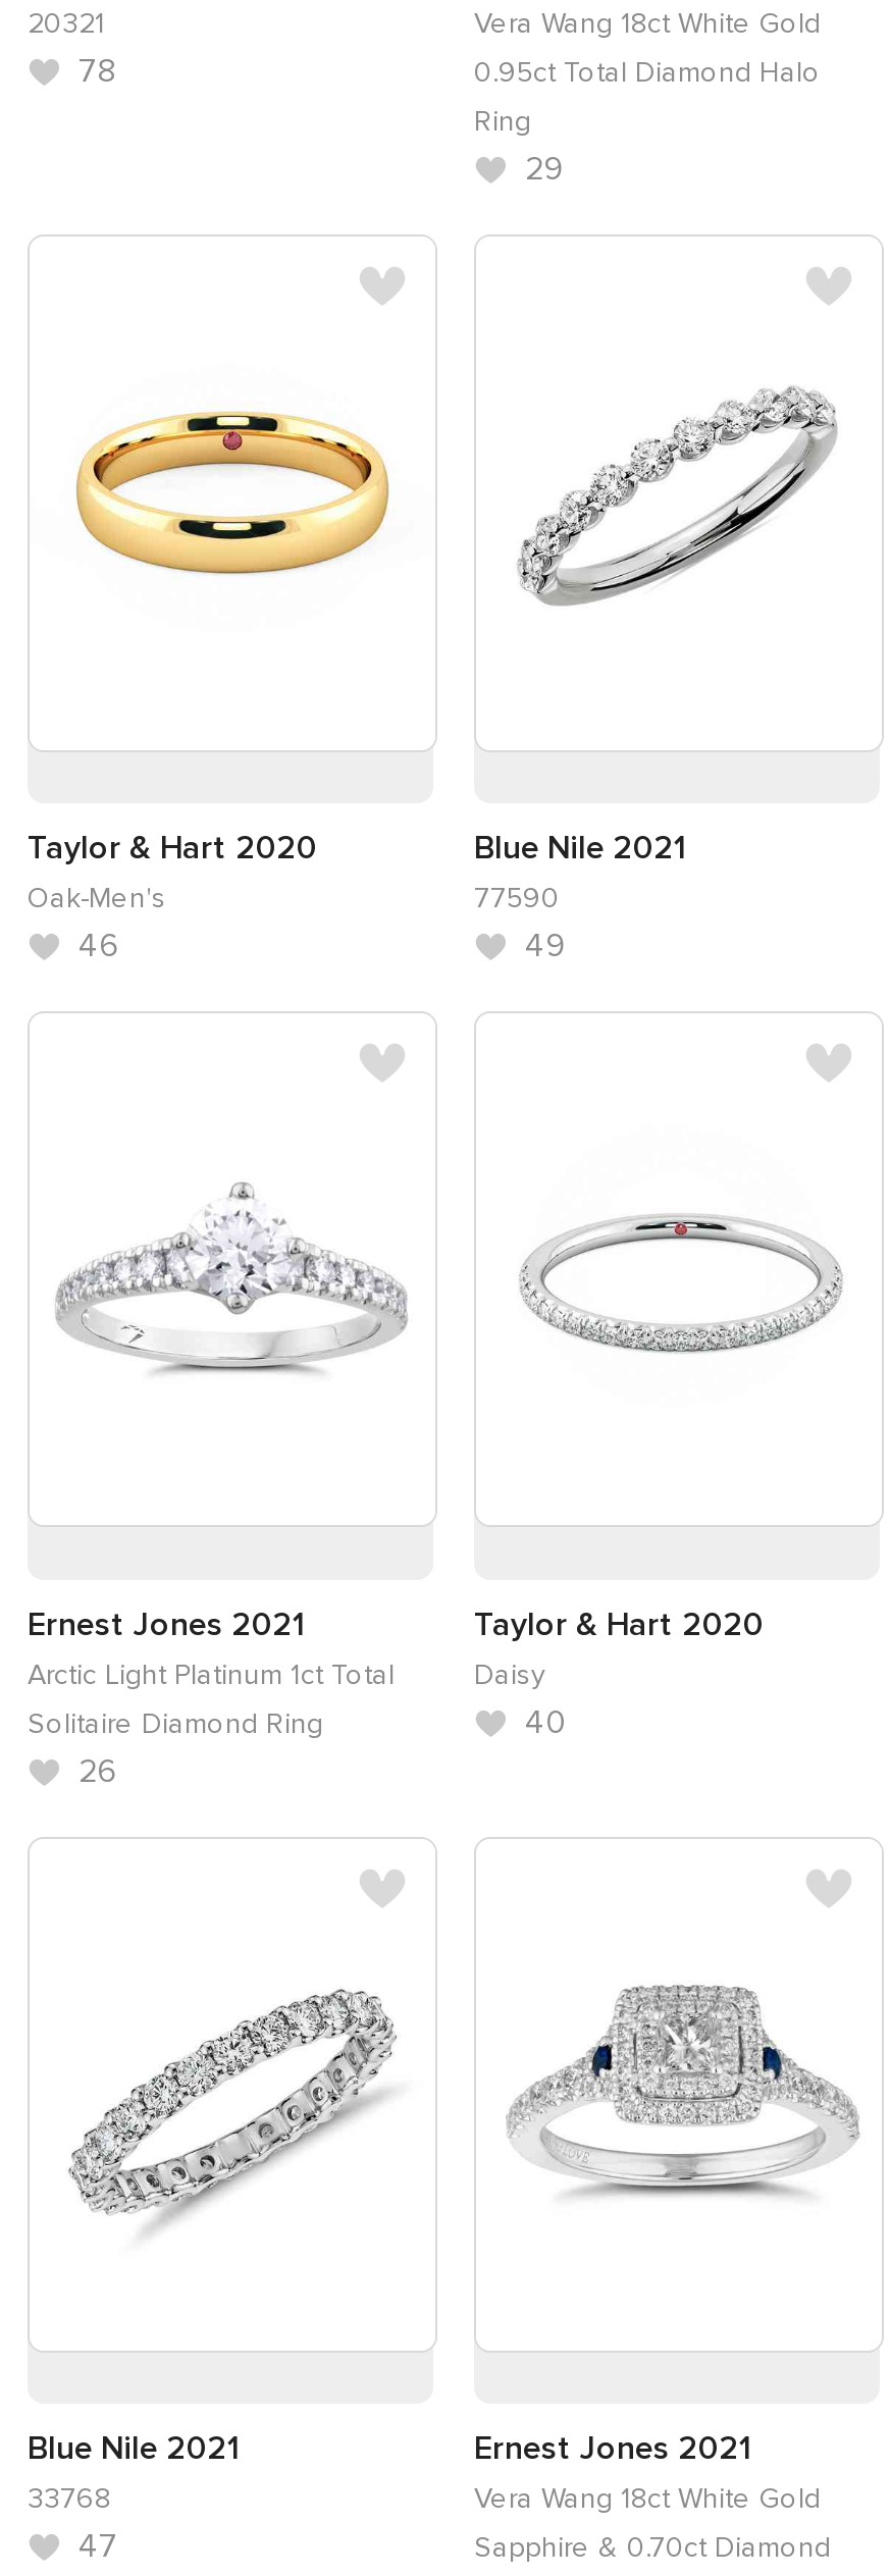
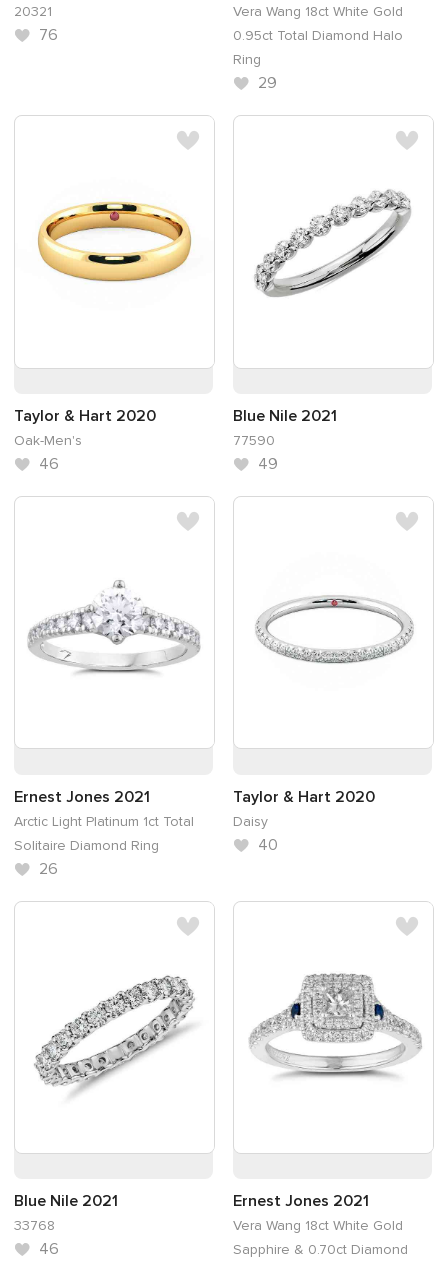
- 78
+ 76

- 47
+ 46
